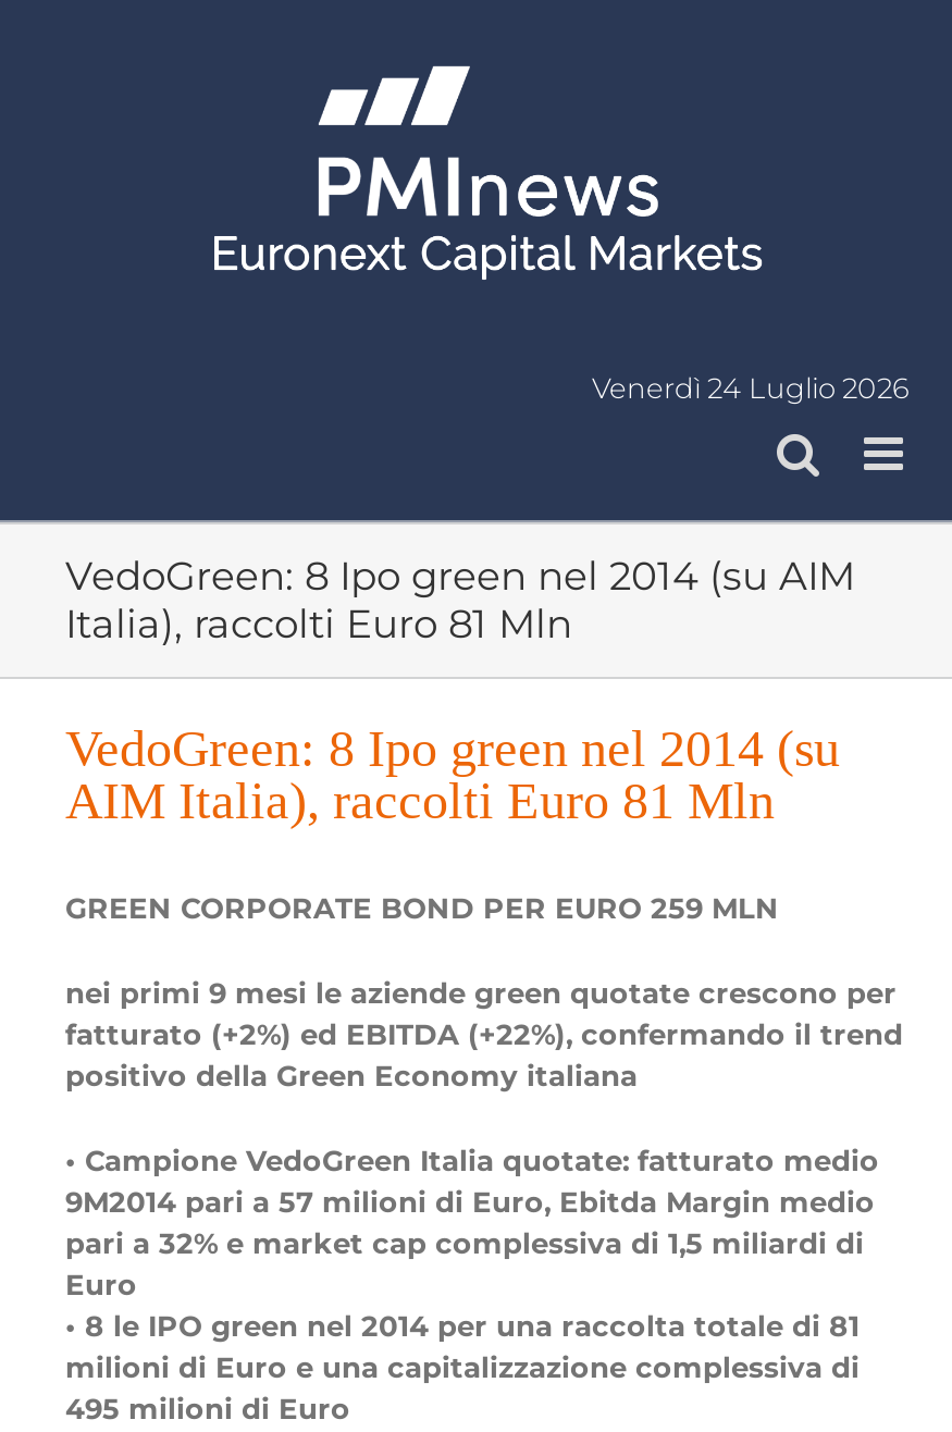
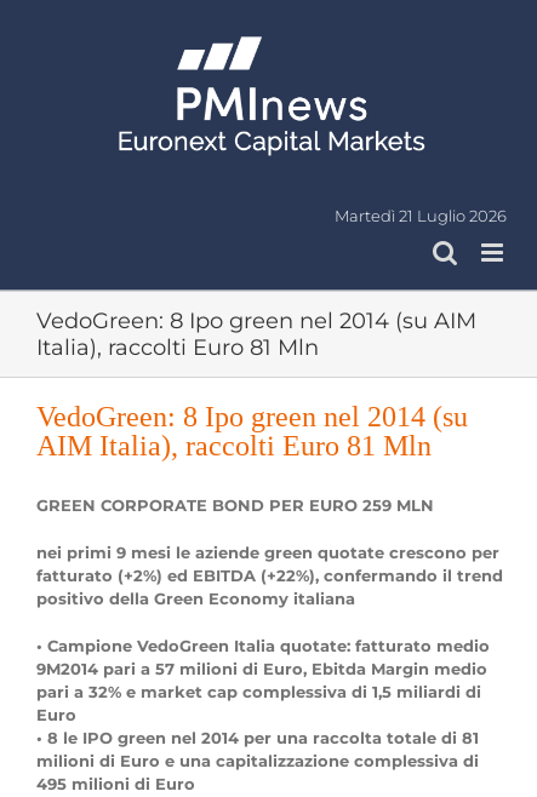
- Venerdì 24 Luglio 2026
+ Martedì 21 Luglio 2026
